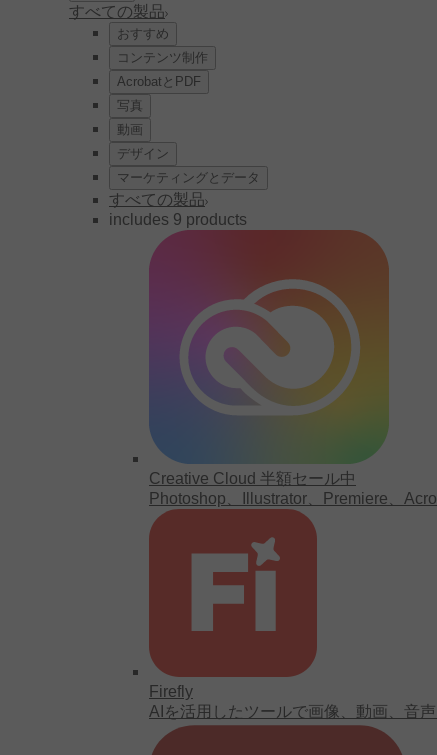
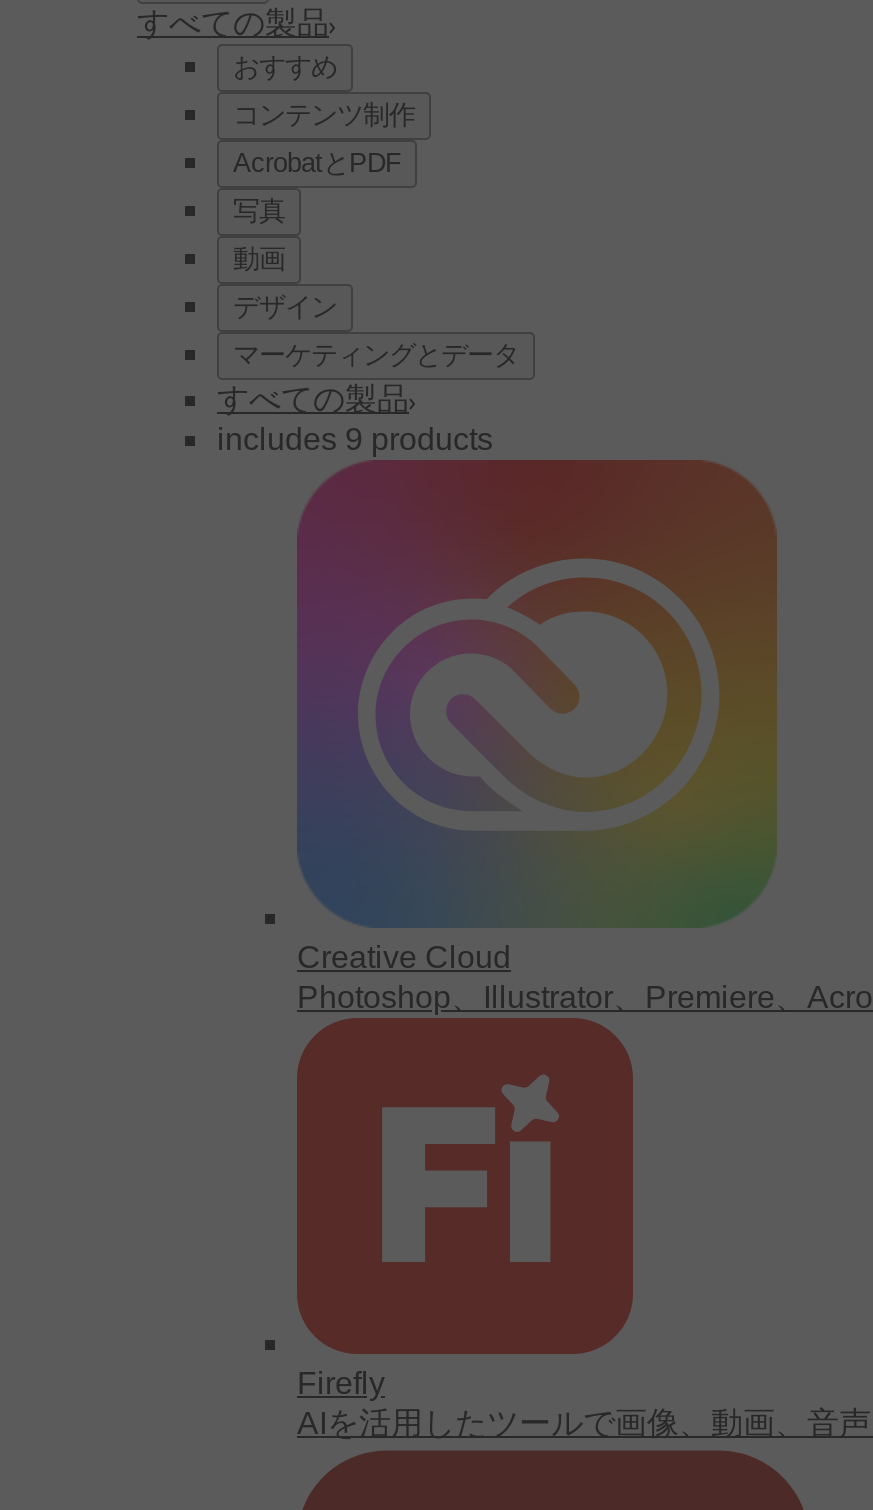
- Creative Cloud 半額セール中
+ Creative Cloud
